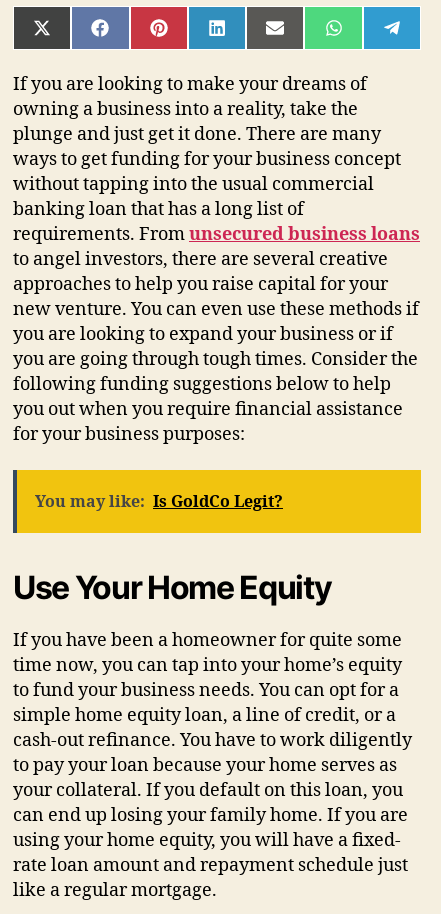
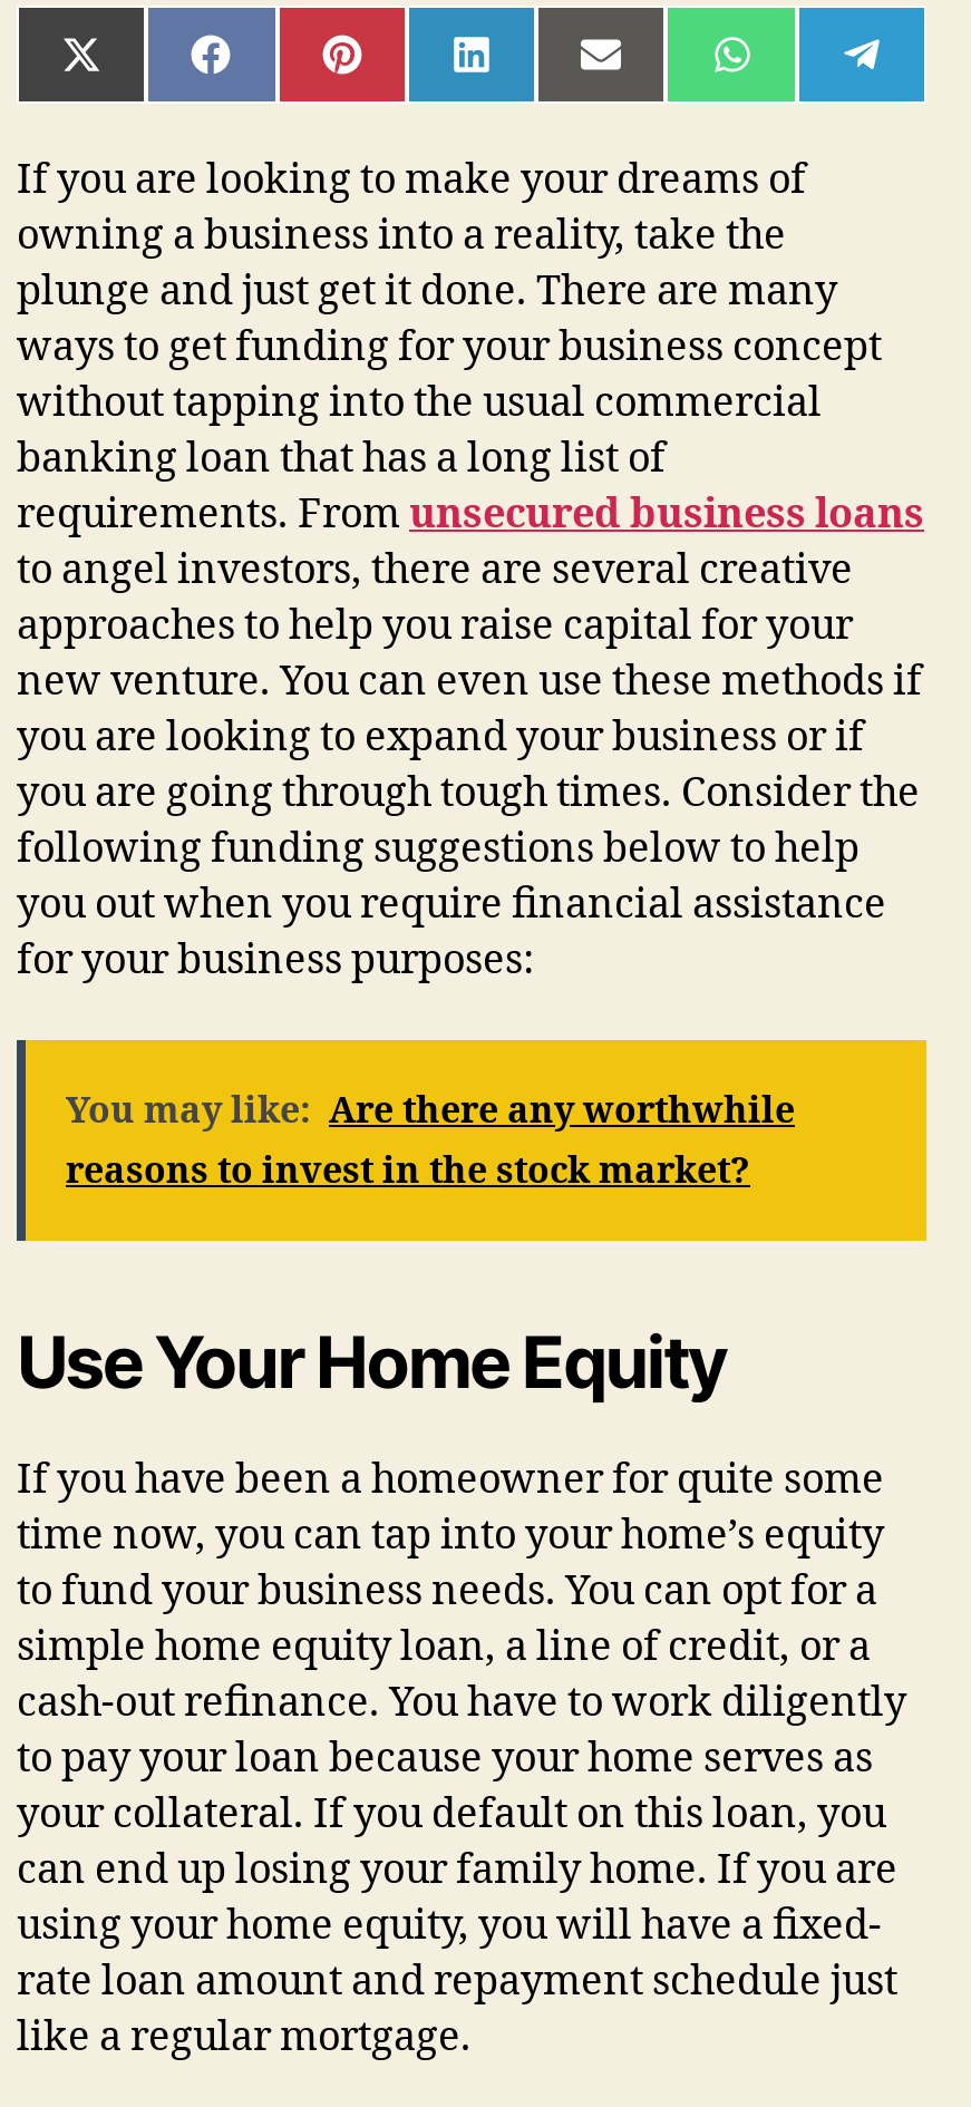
- You may like: Is GoldCo Legit?
+ You may like: Are there any worthwhile
+ reasons to invest in the stock market?
